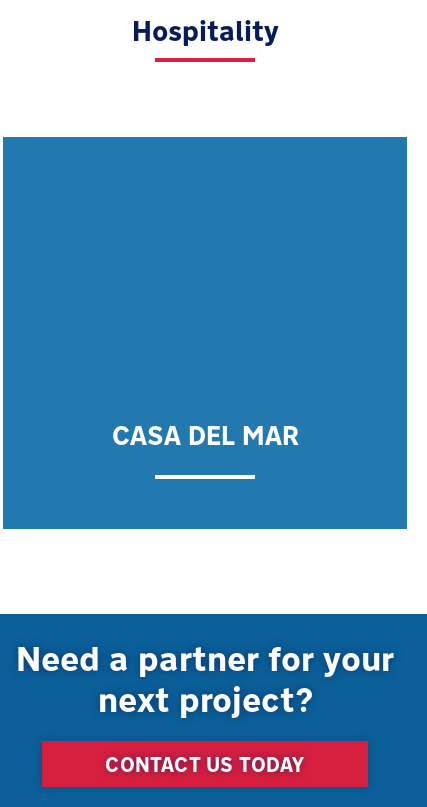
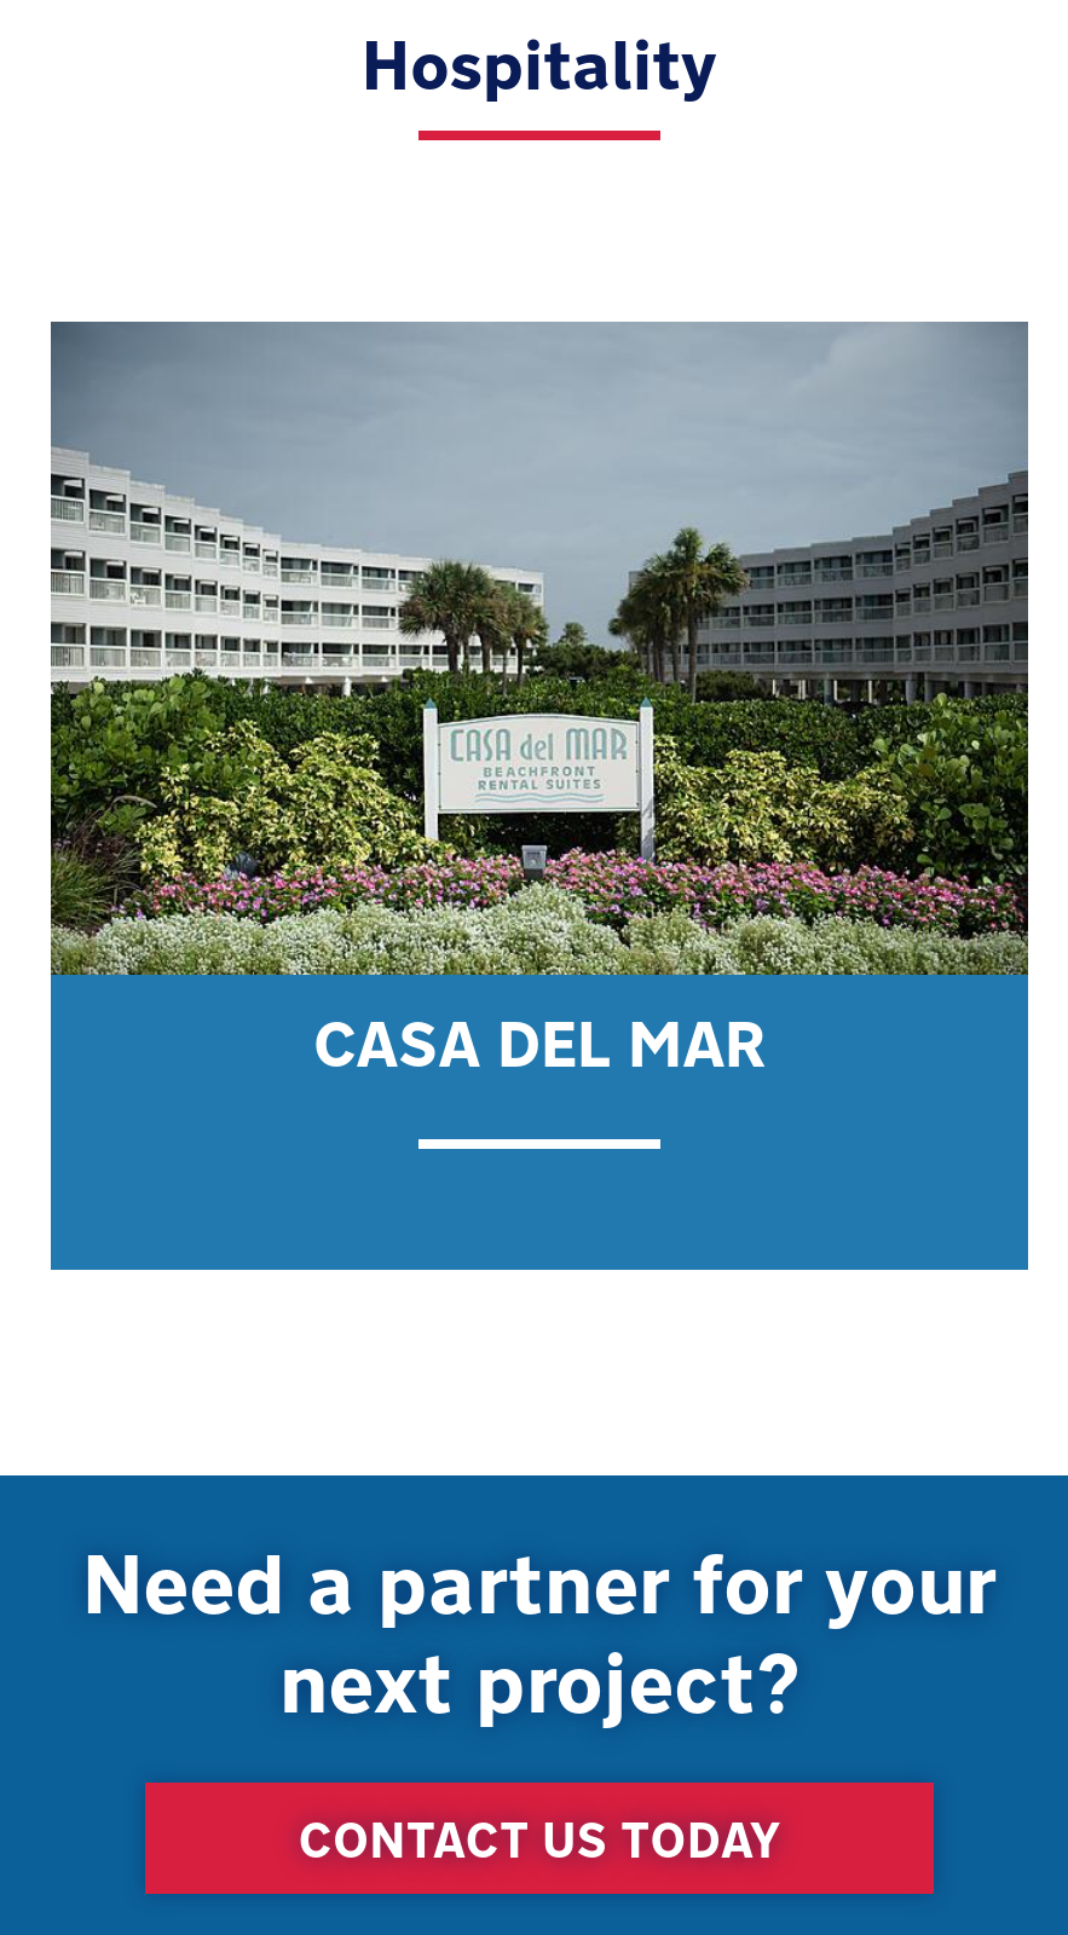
+ [image]
